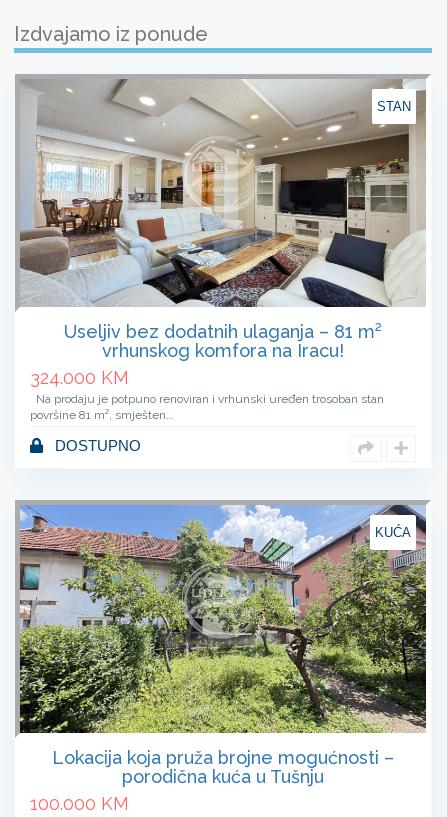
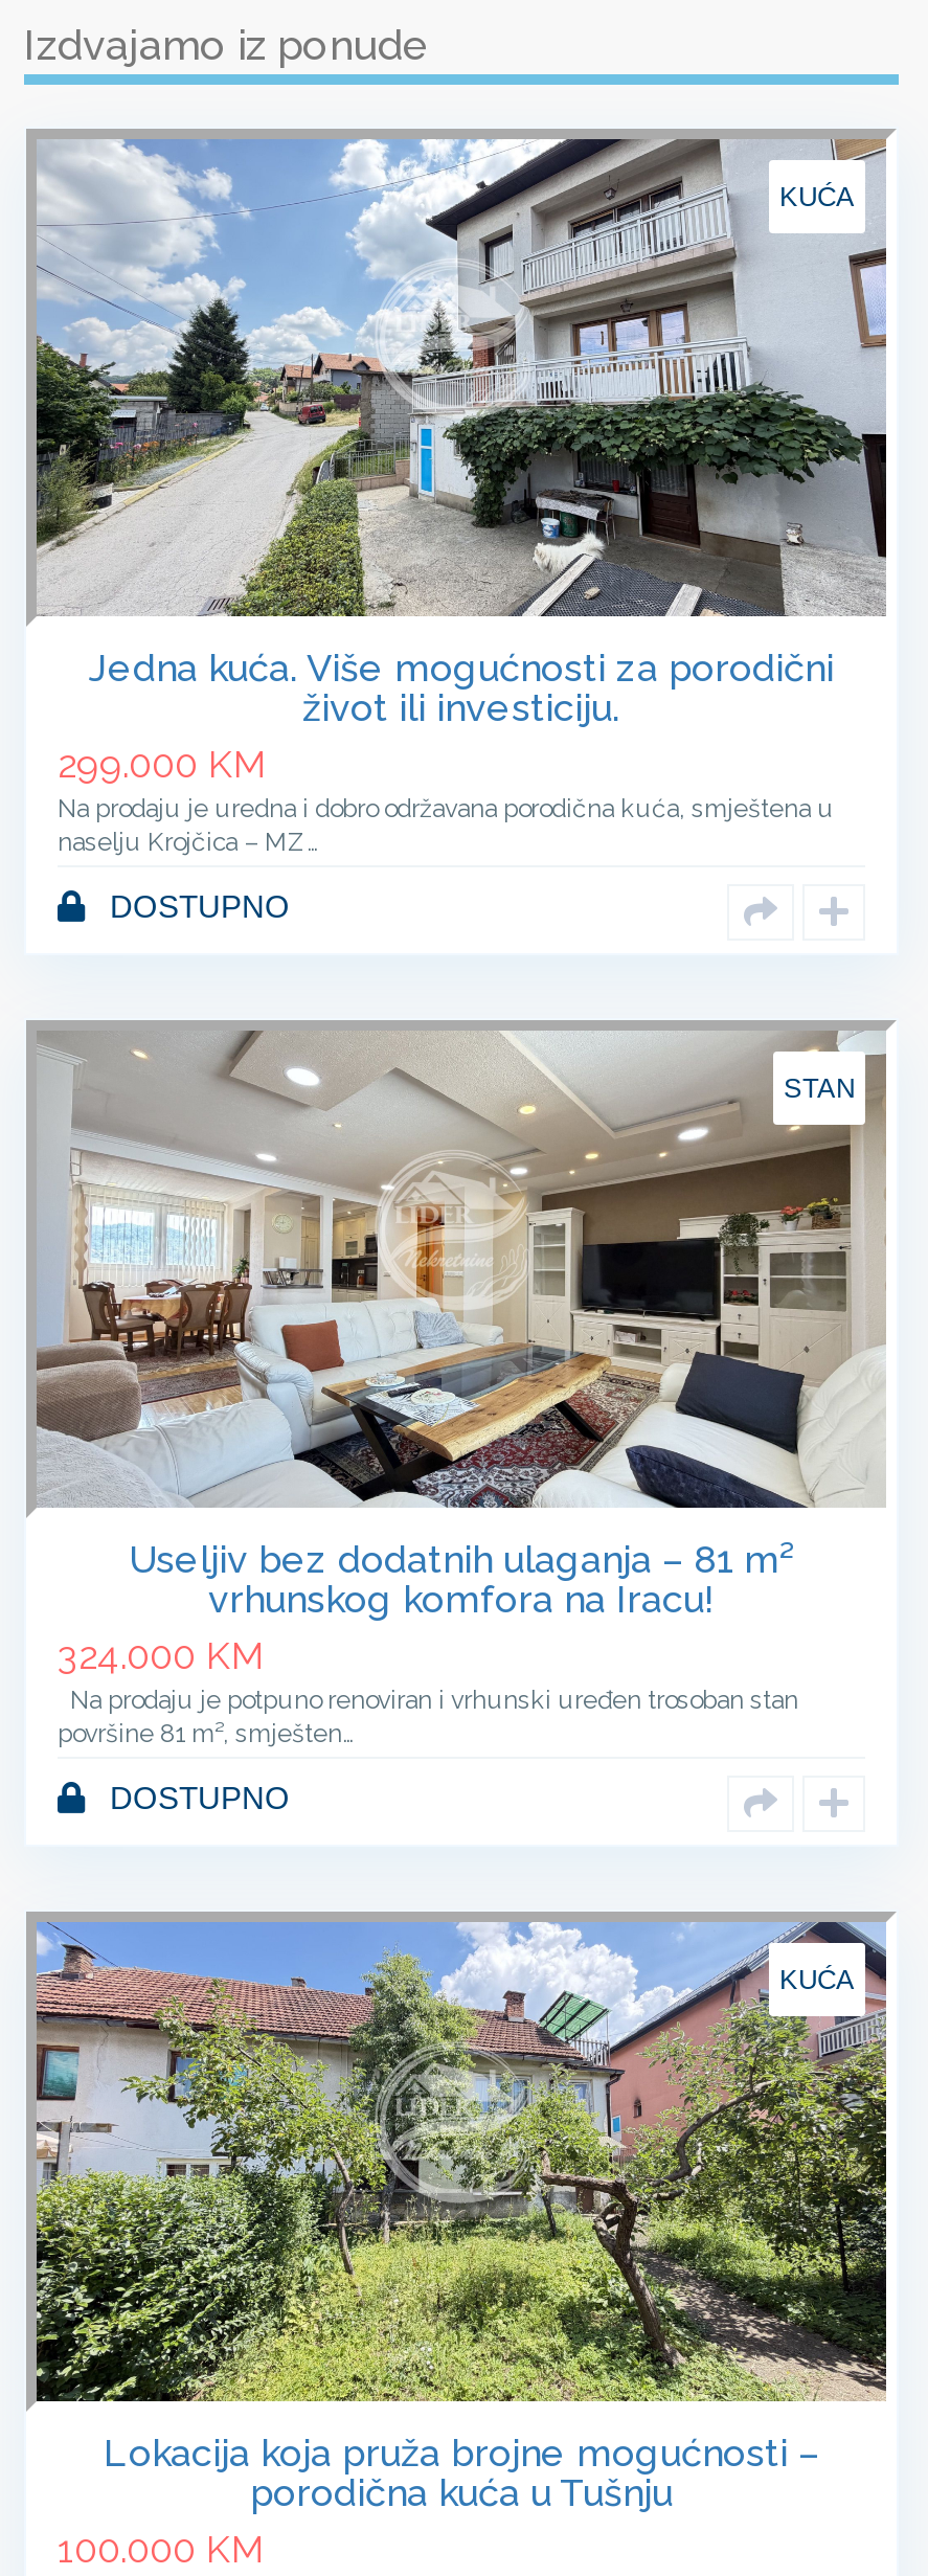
+ [image]
+ KUĆA

+ Jedna kuća. Više mogućnosti za porodični
+ život ili investiciju.
+ 299.000 KM
+ Na prodaju je uredna i dobro održavana porodična kuća, smještena u
+ naselju Krojčica – MZ…
+ DOSTUPNO
